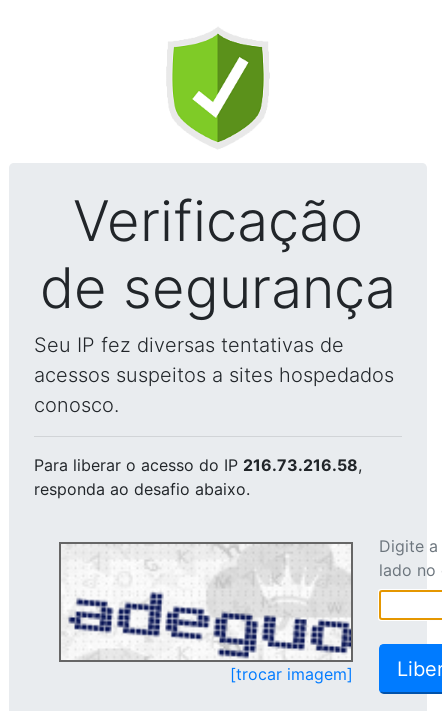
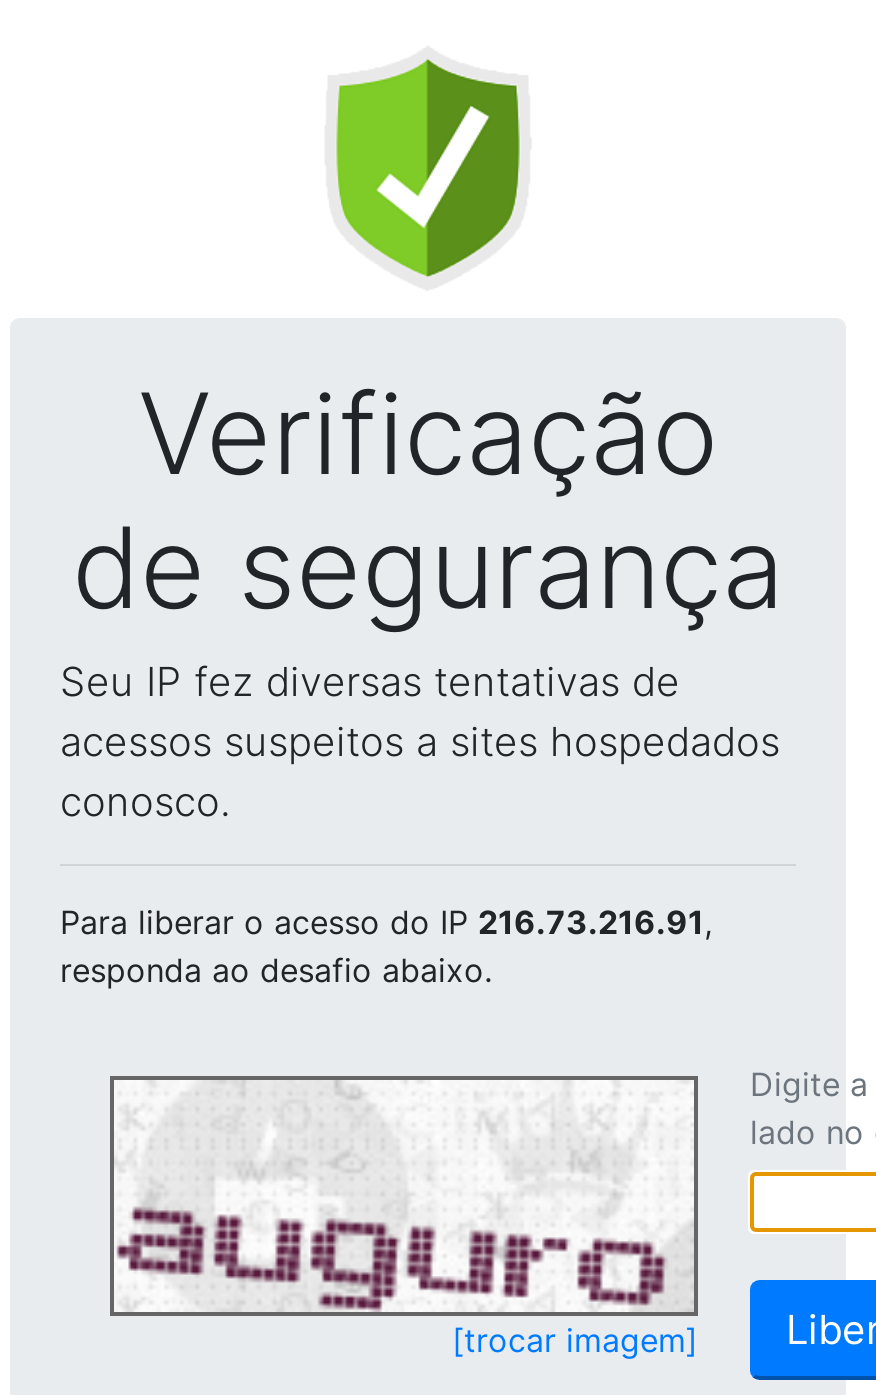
- Para liberar o acesso do IP 216.73.216.58,
+ Para liberar o acesso do IP 216.73.216.91,

- [image]
+ [image]
